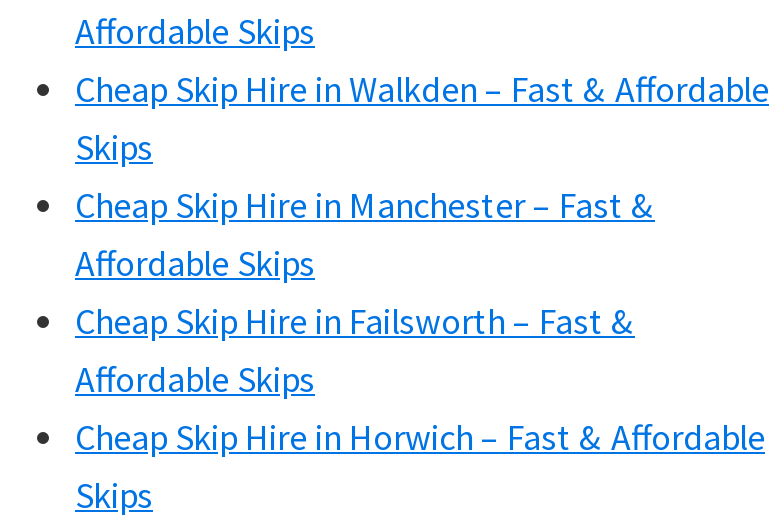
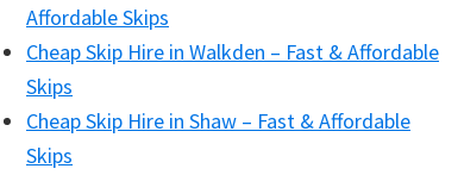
- Cheap Skip Hire in Manchester – Fast &
- Affordable Skips
- Cheap Skip Hire in Failsworth – Fast &
- Affordable Skips
- Cheap Skip Hire in Horwich – Fast & Affordable
+ Cheap Skip Hire in Shaw – Fast & Affordable
